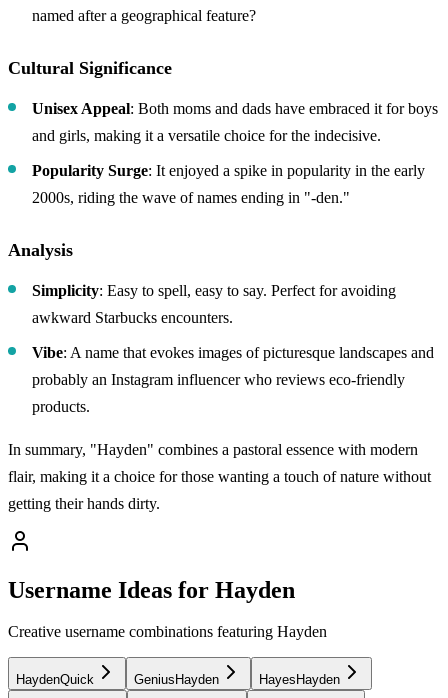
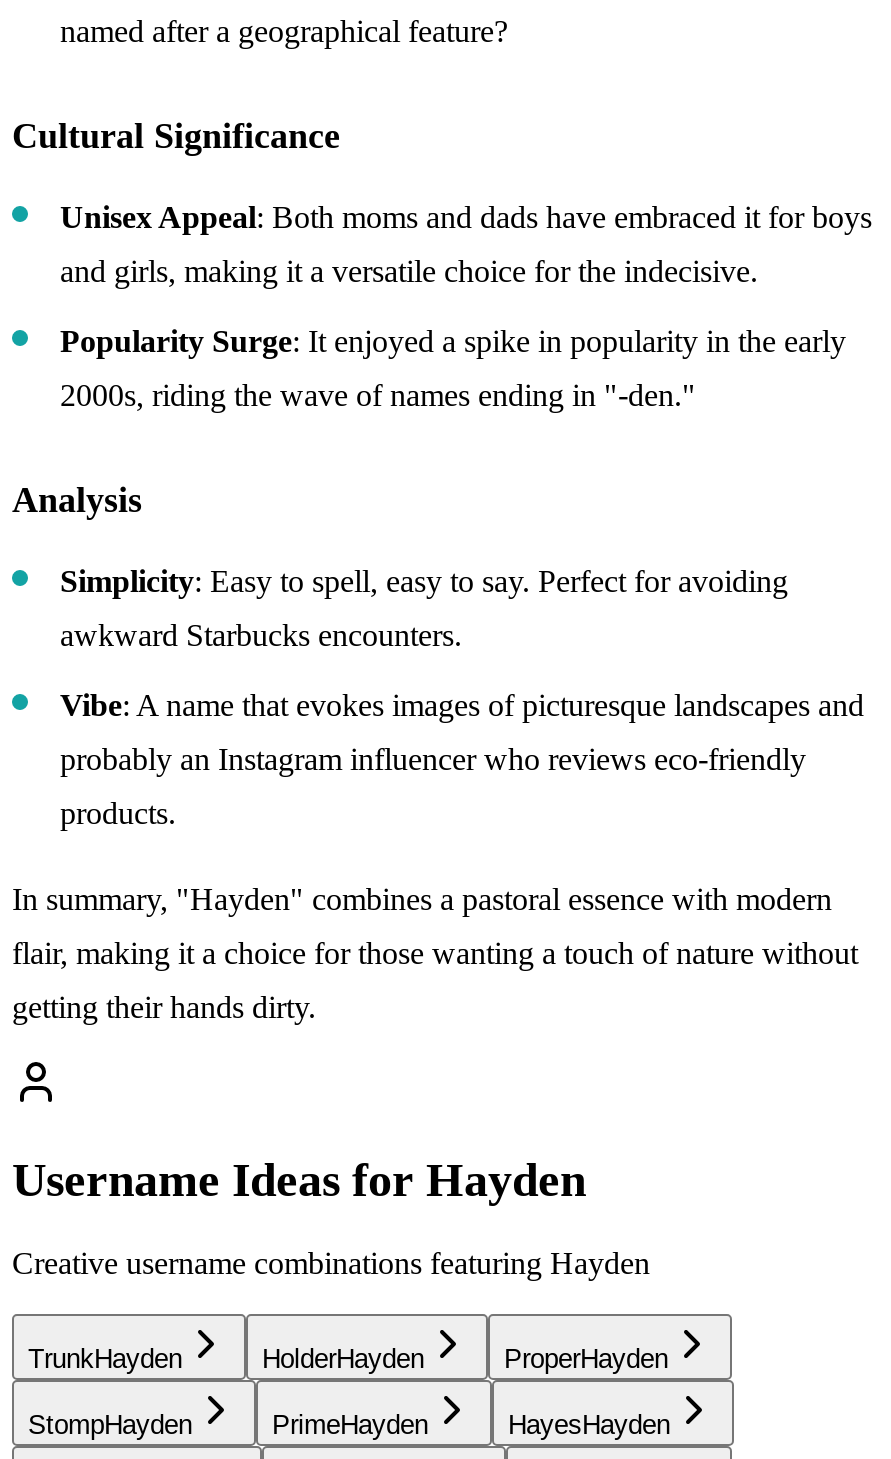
- HaydenQuick
- GeniusHayden
+ TrunkHayden
+ HolderHayden
+ ProperHayden
+ StompHayden
+ PrimeHayden
